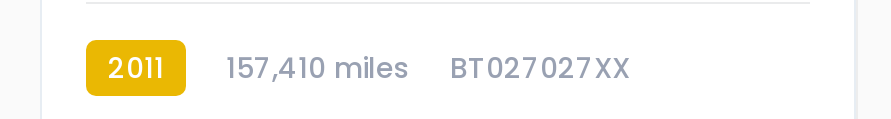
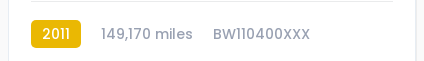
- 157,410 miles
- BT027027XX
+ 149,170 miles
+ BW110400XXX
